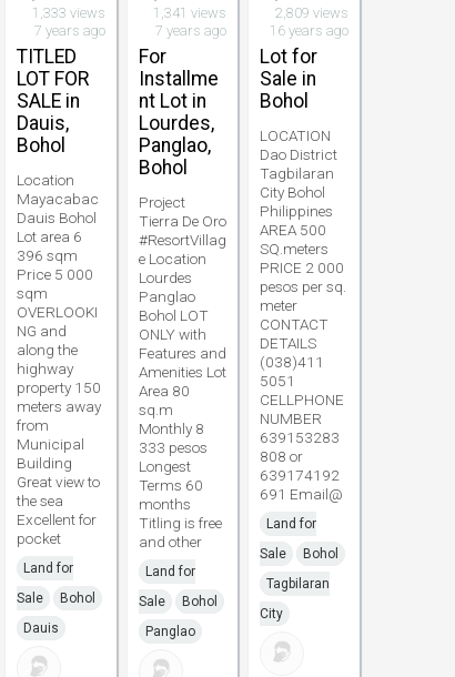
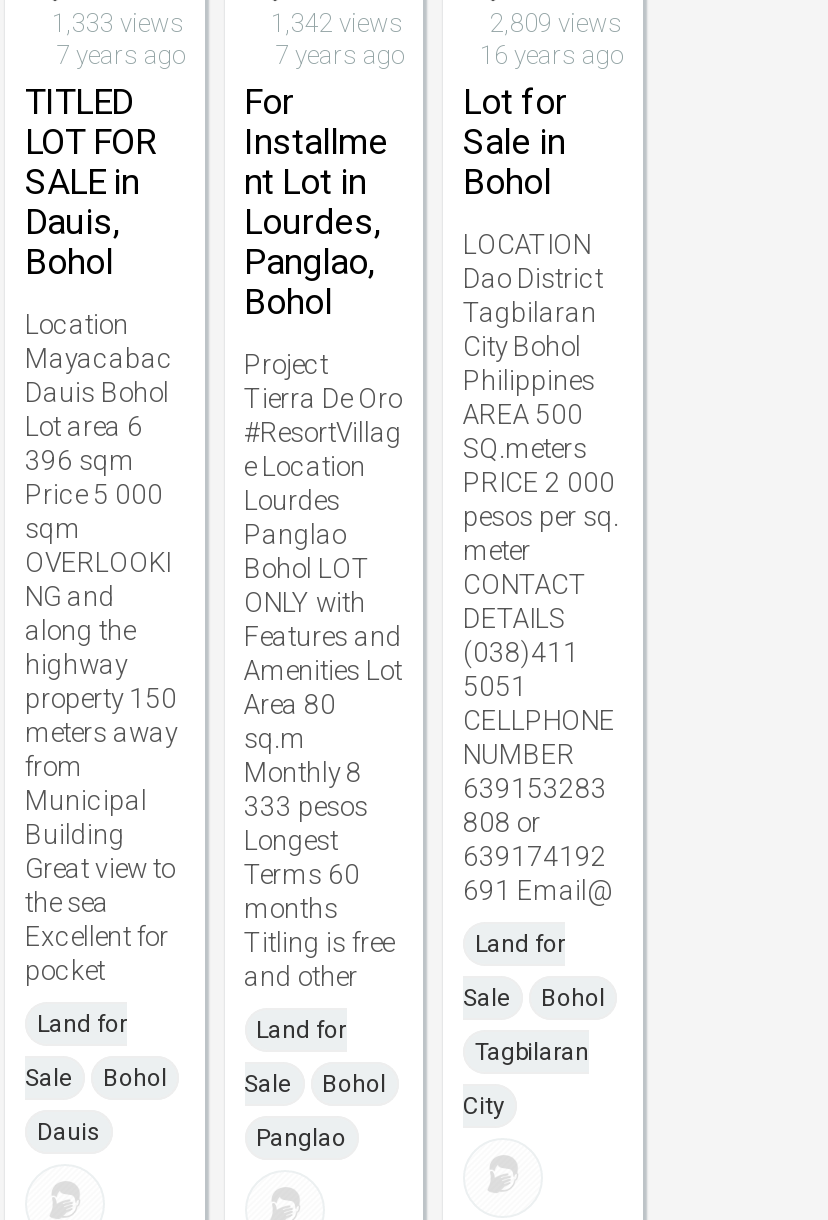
- 1,341 views
+ 1,342 views
